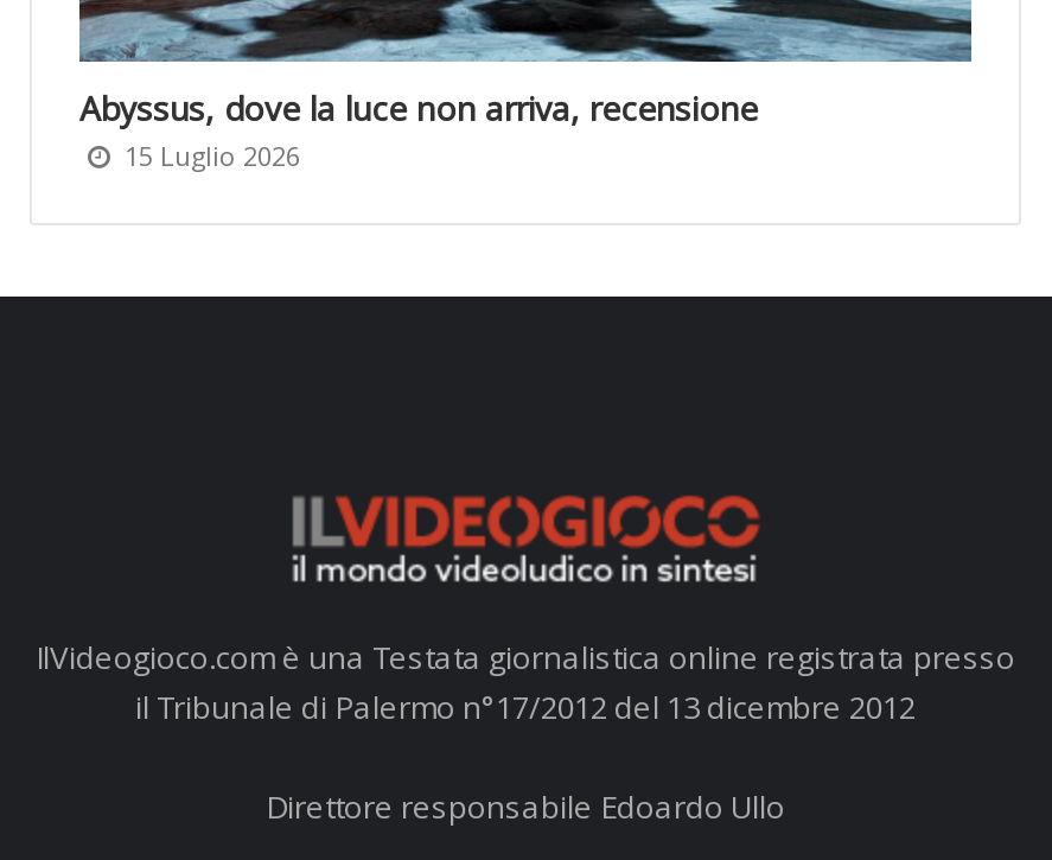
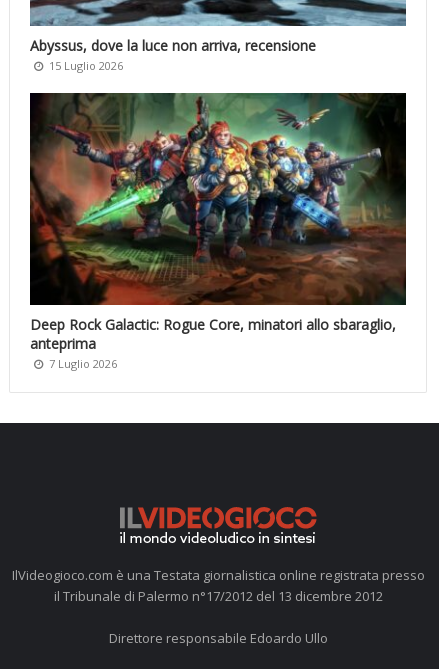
+ [image]
+ Deep Rock Galactic: Rogue Core, minatori allo sbaraglio,
+ anteprima
+ 7 Luglio 2026
